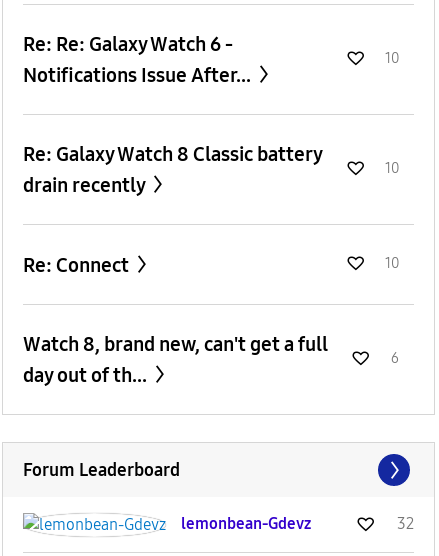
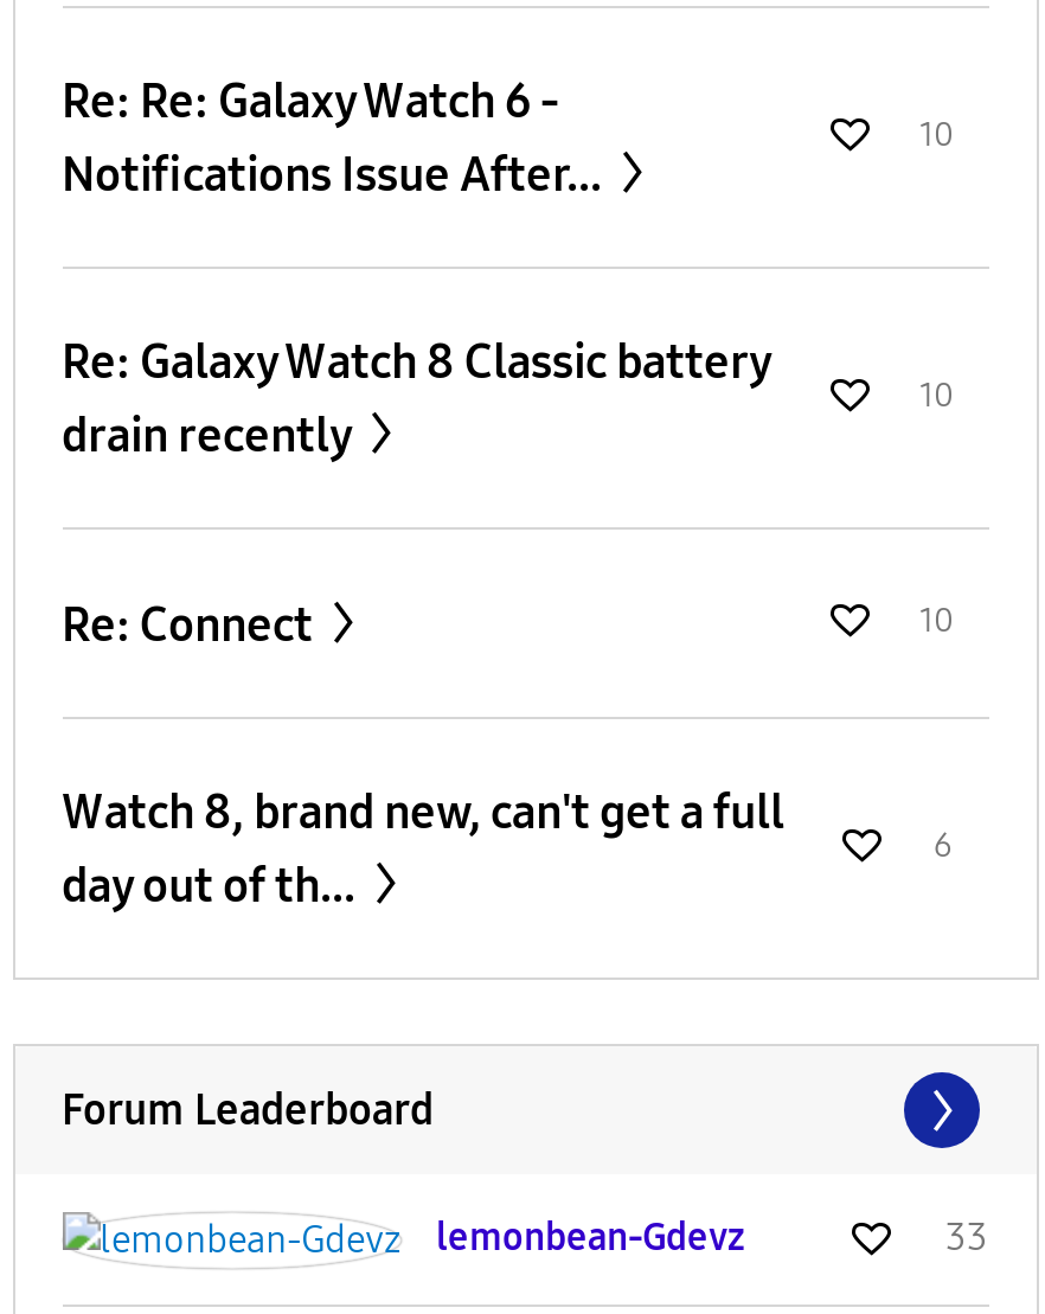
- 32
+ 33
